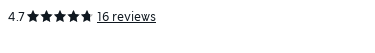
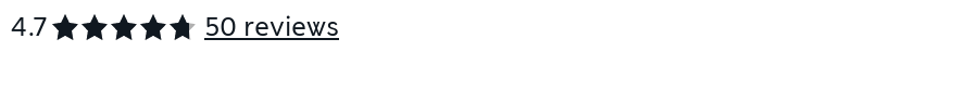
- 16 reviews
+ 50 reviews
